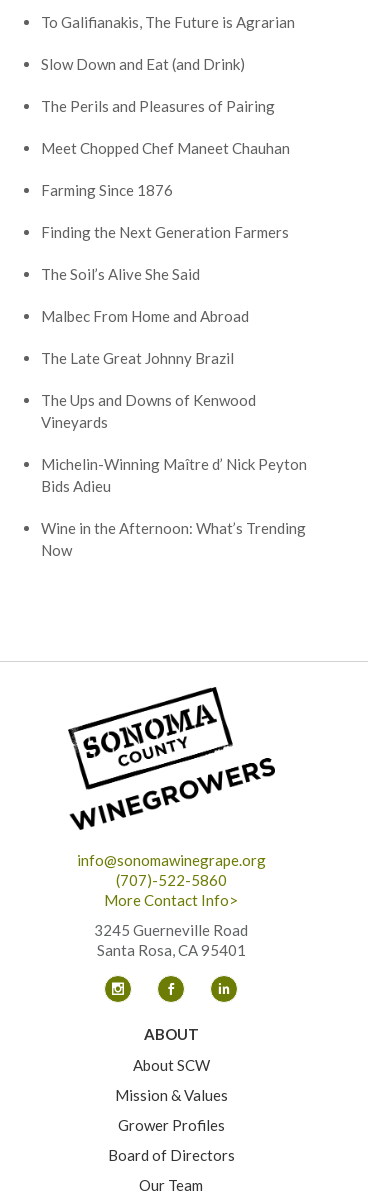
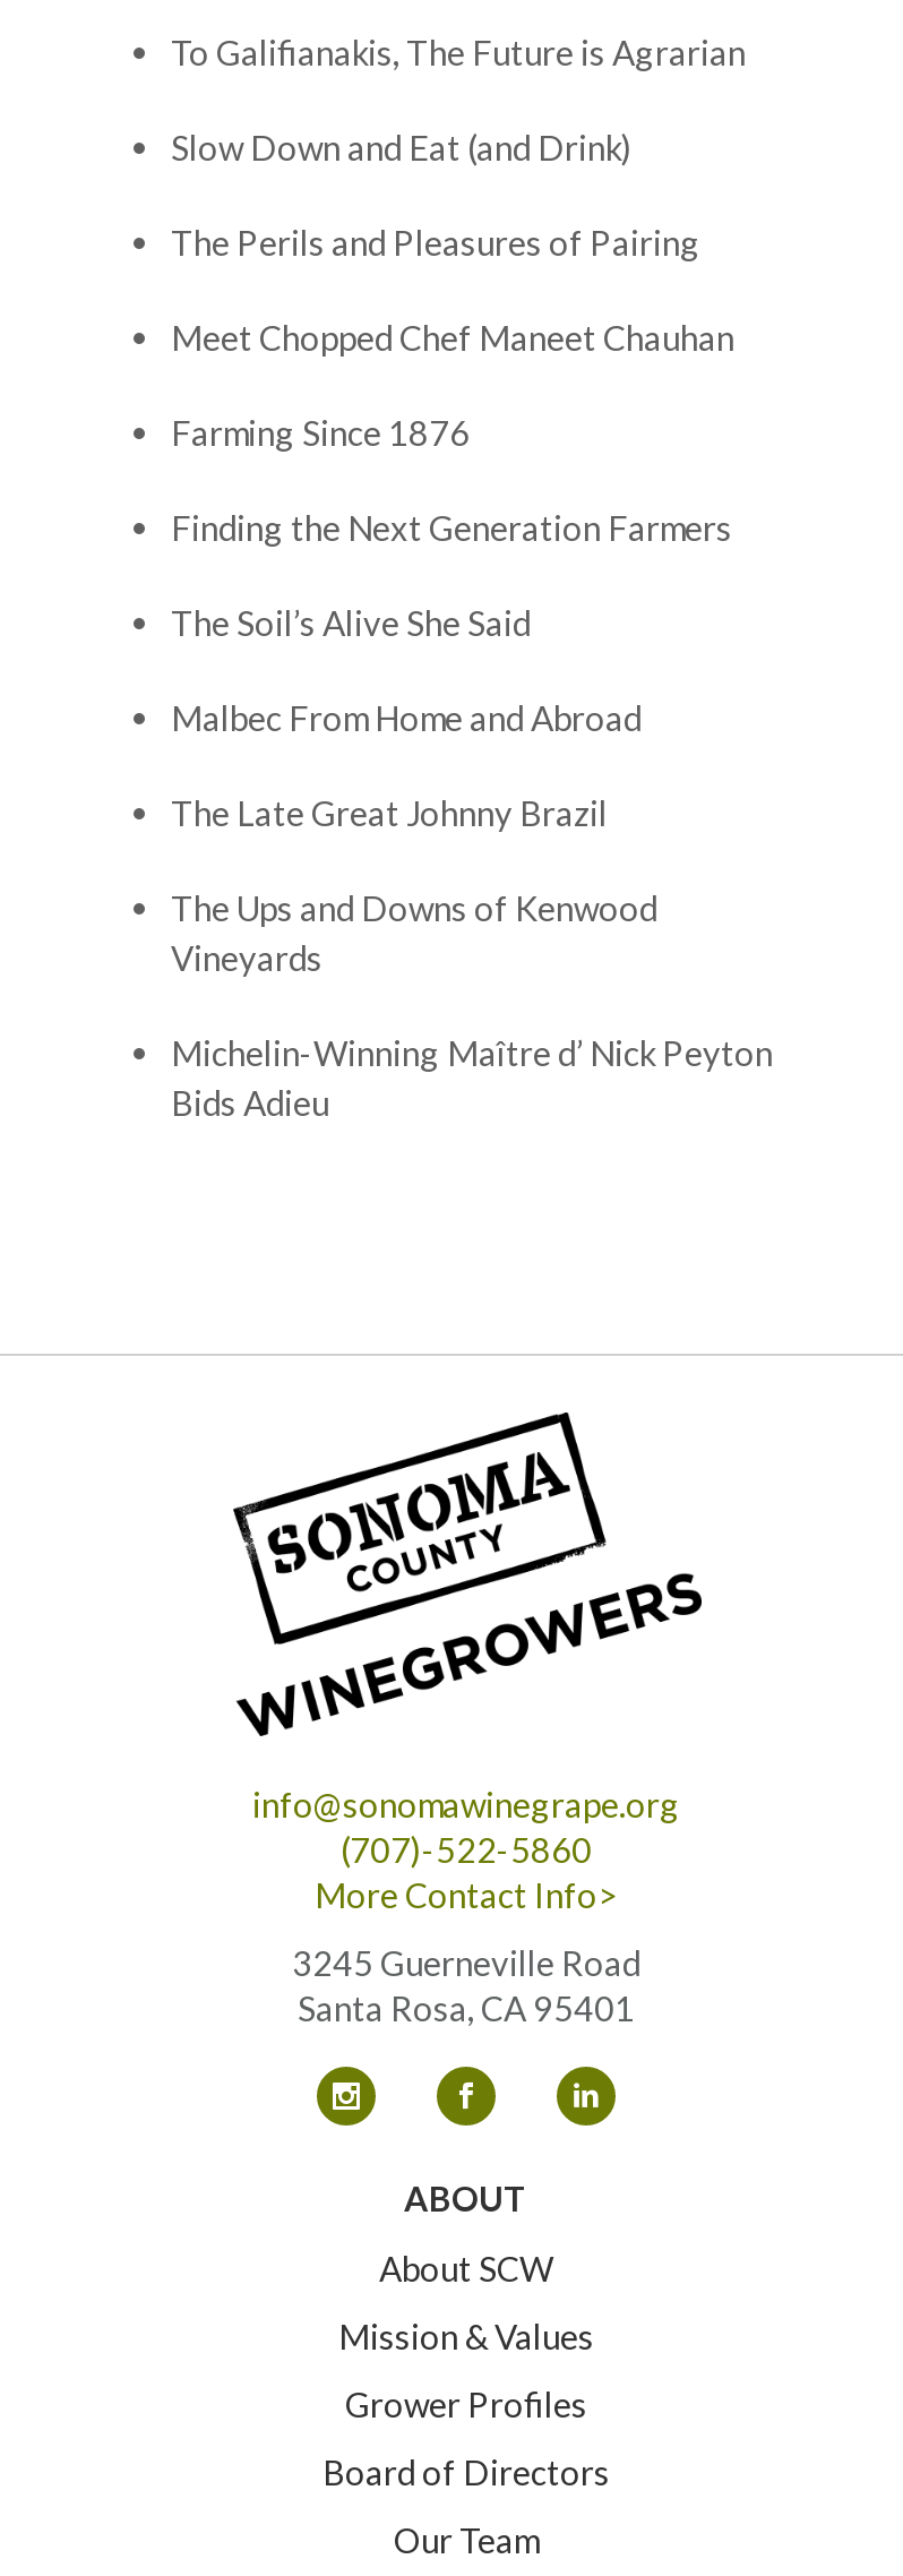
- Wine in the Afternoon: What’s Trending
- Now
